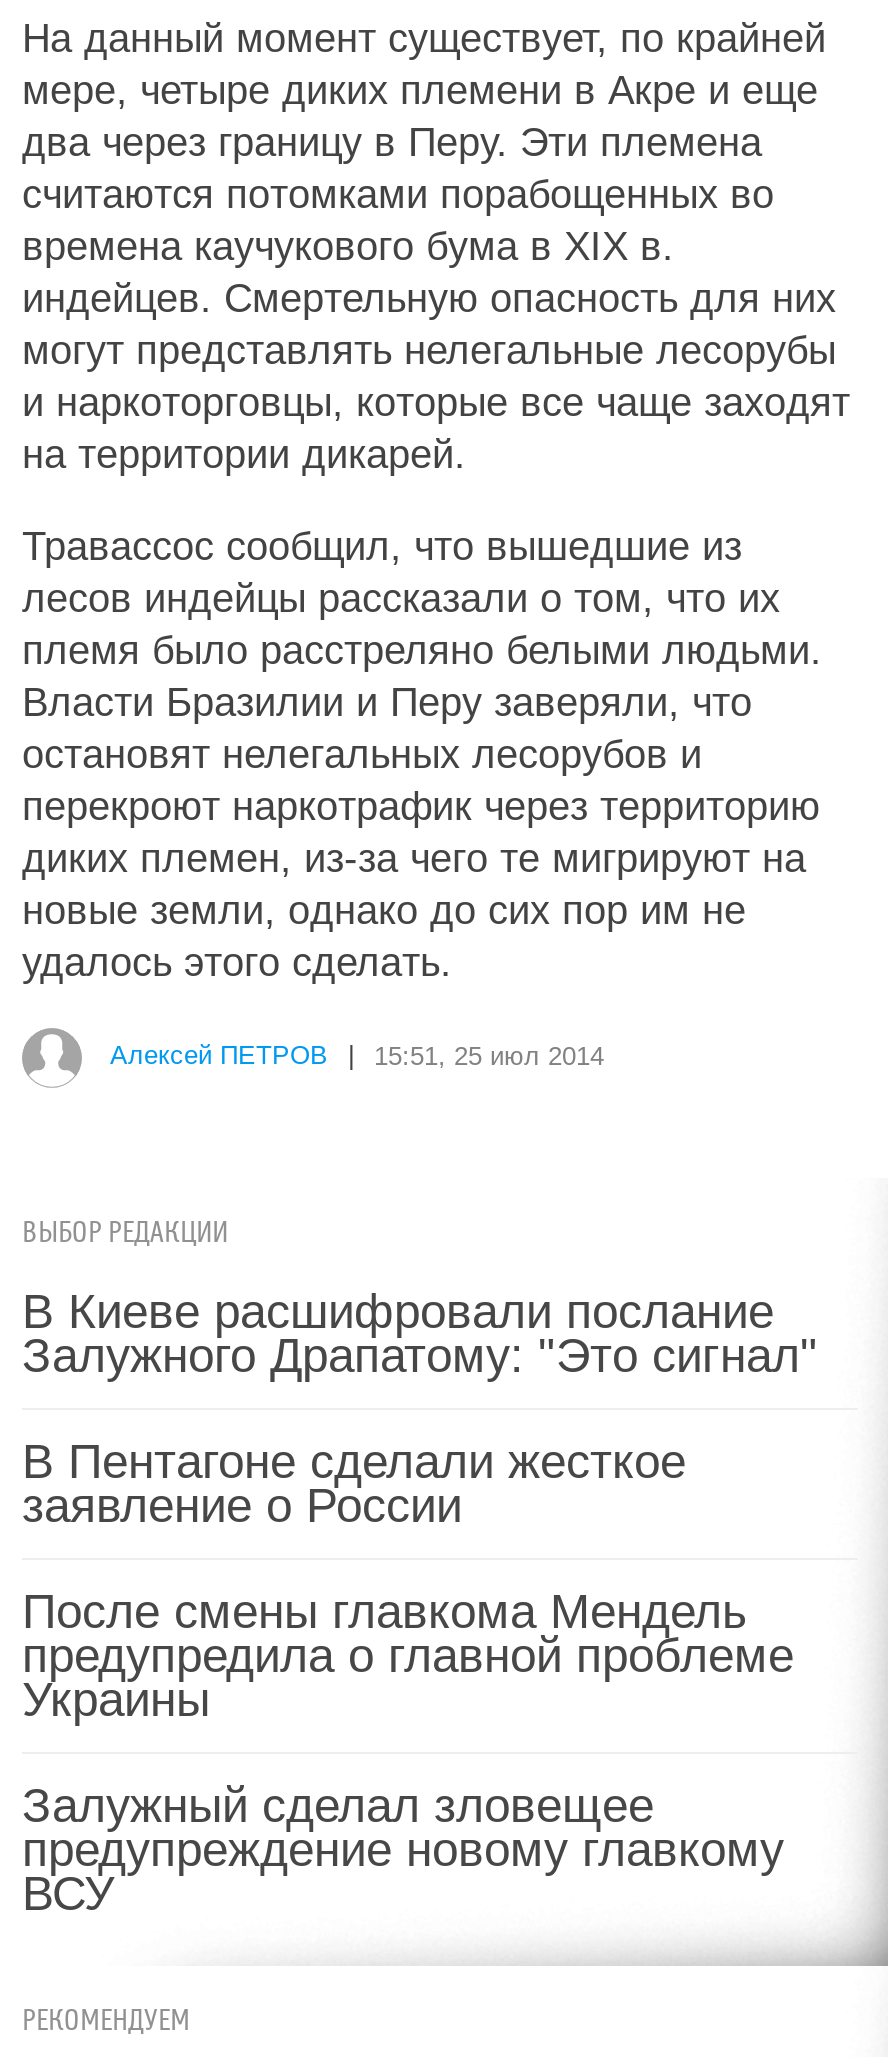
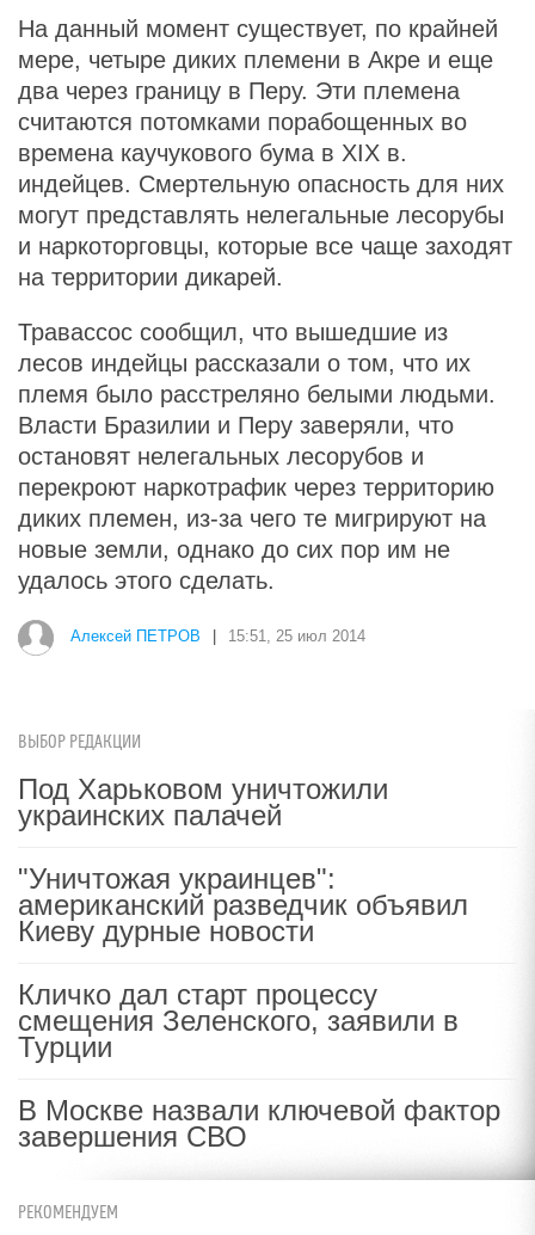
- В Киеве расшифровали послание
- Залужного Драпатому: "Это сигнал"
+ Под Харьковом уничтожили
+ украинских палачей

- В Пентагоне сделали жесткое
- заявление о России
+ "Уничтожая украинцев":
+ американский разведчик объявил
+ Киеву дурные новости

- После смены главкома Мендель
- предупредила о главной проблеме
- Украины
+ Кличко дал старт процессу
+ смещения Зеленского, заявили в
+ Турции

- Залужный сделал зловещее
- предупреждение новому главкому
- ВСУ
+ В Москве назвали ключевой фактор
+ завершения СВО
